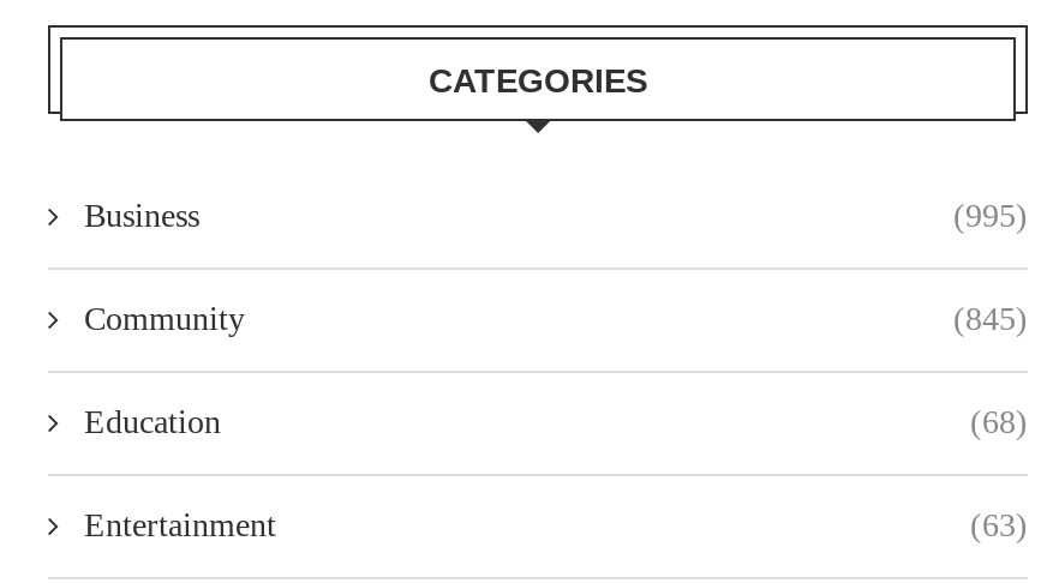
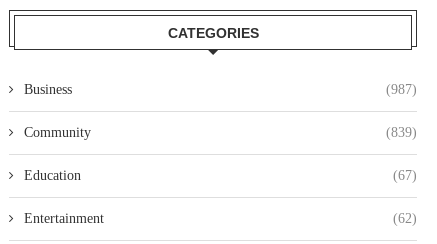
- (995)
+ (987)

- (845)
+ (839)

- (68)
+ (67)

- (63)
+ (62)
